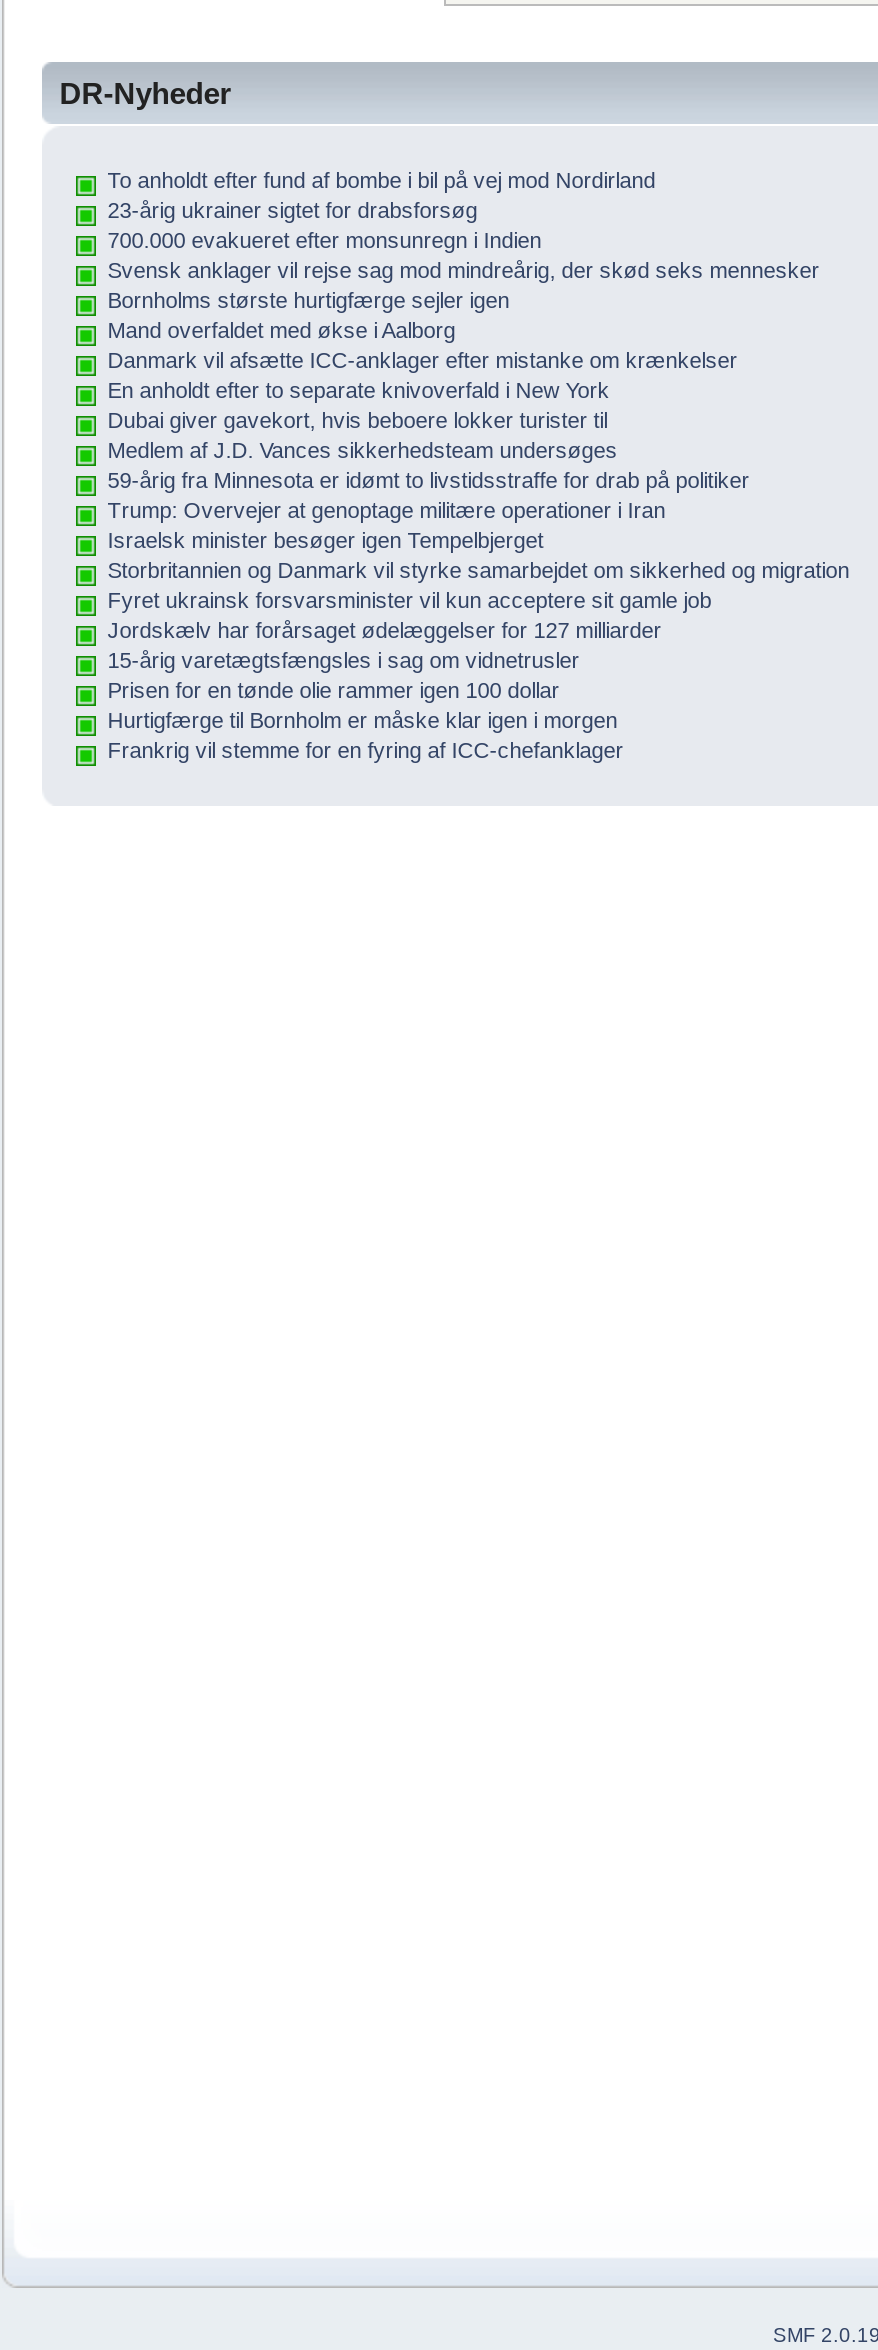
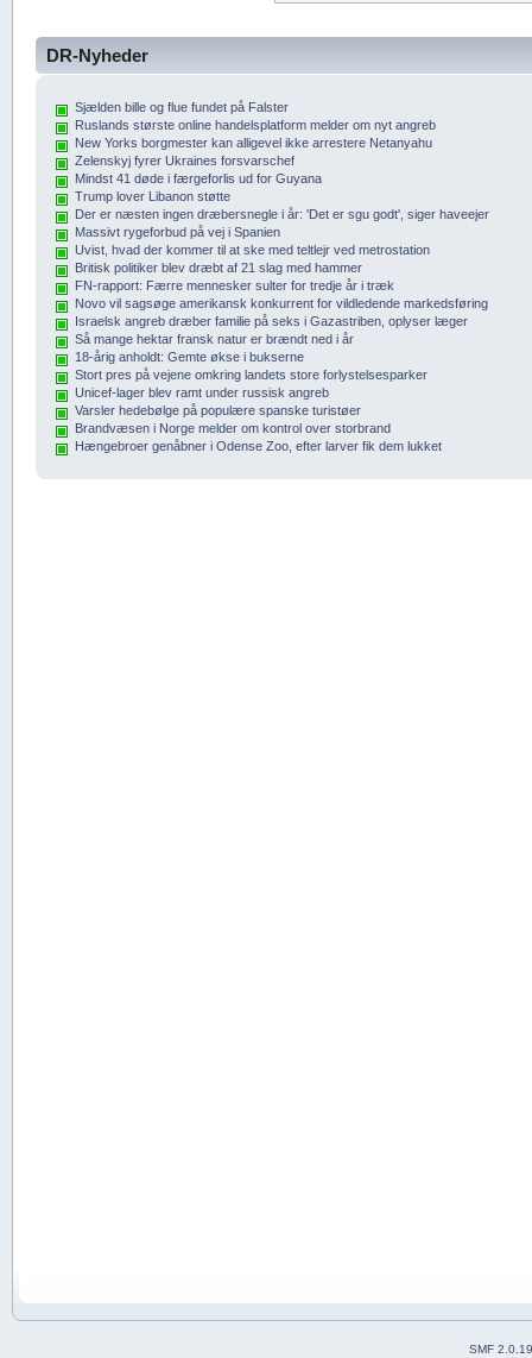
- To anholdt efter fund af bombe i bil på vej mod Nordirland
- 23-årig ukrainer sigtet for drabsforsøg
- 700.000 evakueret efter monsunregn i Indien
- Svensk anklager vil rejse sag mod mindreårig, der skød seks mennesker
- Bornholms største hurtigfærge sejler igen
- Mand overfaldet med økse i Aalborg
- Danmark vil afsætte ICC-anklager efter mistanke om krænkelser
- En anholdt efter to separate knivoverfald i New York
- Dubai giver gavekort, hvis beboere lokker turister til
- Medlem af J.D. Vances sikkerhedsteam undersøges
- 59-årig fra Minnesota er idømt to livstidsstraffe for drab på politiker
- Trump: Overvejer at genoptage militære operationer i Iran
- Israelsk minister besøger igen Tempelbjerget
- Storbritannien og Danmark vil styrke samarbejdet om sikkerhed og migration
- Fyret ukrainsk forsvarsminister vil kun acceptere sit gamle job
- Jordskælv har forårsaget ødelæggelser for 127 milliarder
- 15-årig varetægtsfængsles i sag om vidnetrusler
- Prisen for en tønde olie rammer igen 100 dollar
- Hurtigfærge til Bornholm er måske klar igen i morgen
- Frankrig vil stemme for en fyring af ICC-chefanklager
+ Sjælden bille og flue fundet på Falster
+ Ruslands største online handelsplatform melder om nyt angreb
+ New Yorks borgmester kan alligevel ikke arrestere Netanyahu
+ Zelenskyj fyrer Ukraines forsvarschef
+ Mindst 41 døde i færgeforlis ud for Guyana
+ Trump lover Libanon støtte
+ Der er næsten ingen dræbersnegle i år: 'Det er sgu godt', siger haveejer
+ Massivt rygeforbud på vej i Spanien
+ Uvist, hvad der kommer til at ske med teltlejr ved metrostation
+ Britisk politiker blev dræbt af 21 slag med hammer
+ FN-rapport: Færre mennesker sulter for tredje år i træk
+ Novo vil sagsøge amerikansk konkurrent for vildledende markedsføring
+ Israelsk angreb dræber familie på seks i Gazastriben, oplyser læger
+ Så mange hektar fransk natur er brændt ned i år
+ 18-årig anholdt: Gemte økse i bukserne
+ Stort pres på vejene omkring landets store forlystelsesparker
+ Unicef-lager blev ramt under russisk angreb
+ Varsler hedebølge på populære spanske turistøer
+ Brandvæsen i Norge melder om kontrol over storbrand
+ Hængebroer genåbner i Odense Zoo, efter larver fik dem lukket
